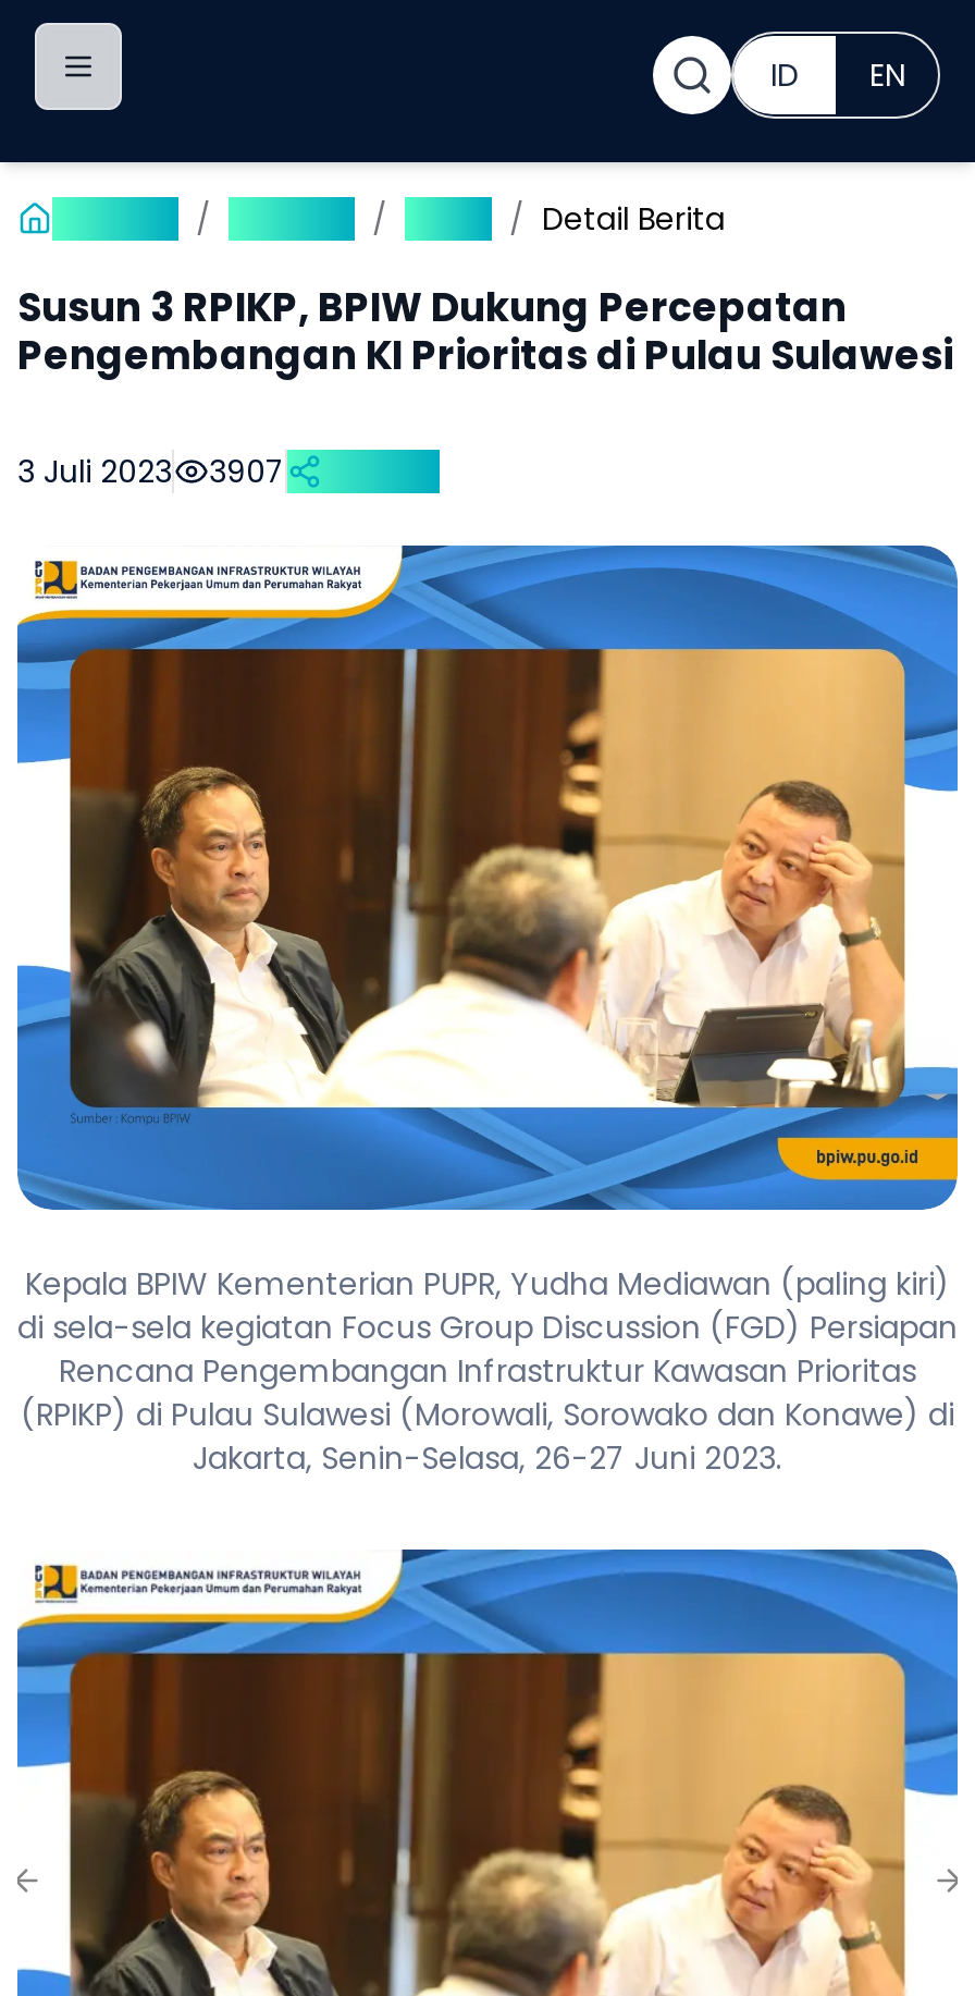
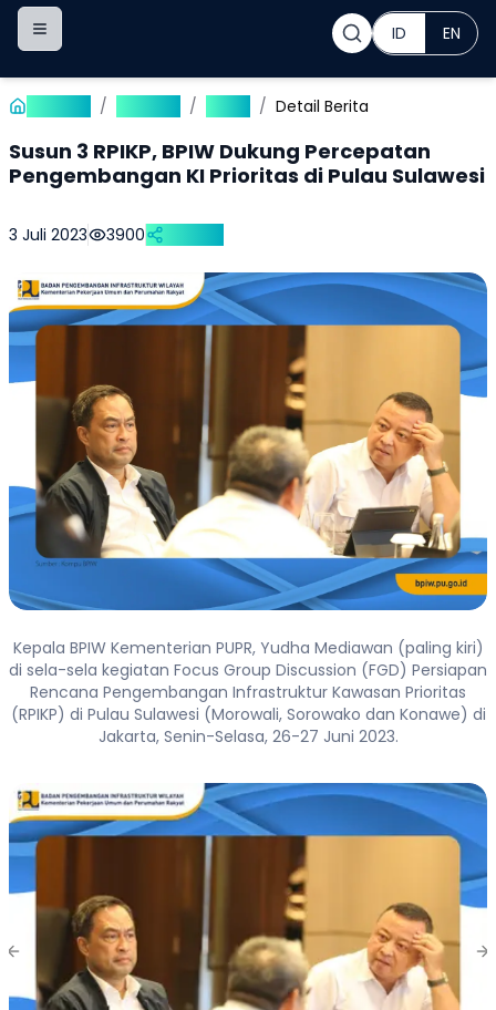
- 3907
+ 3900
